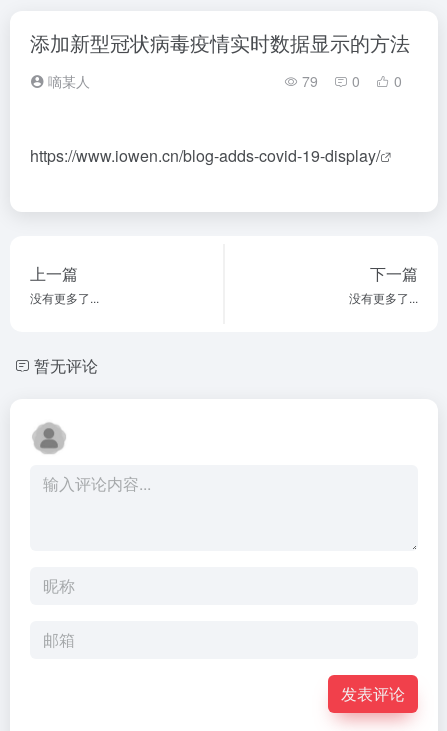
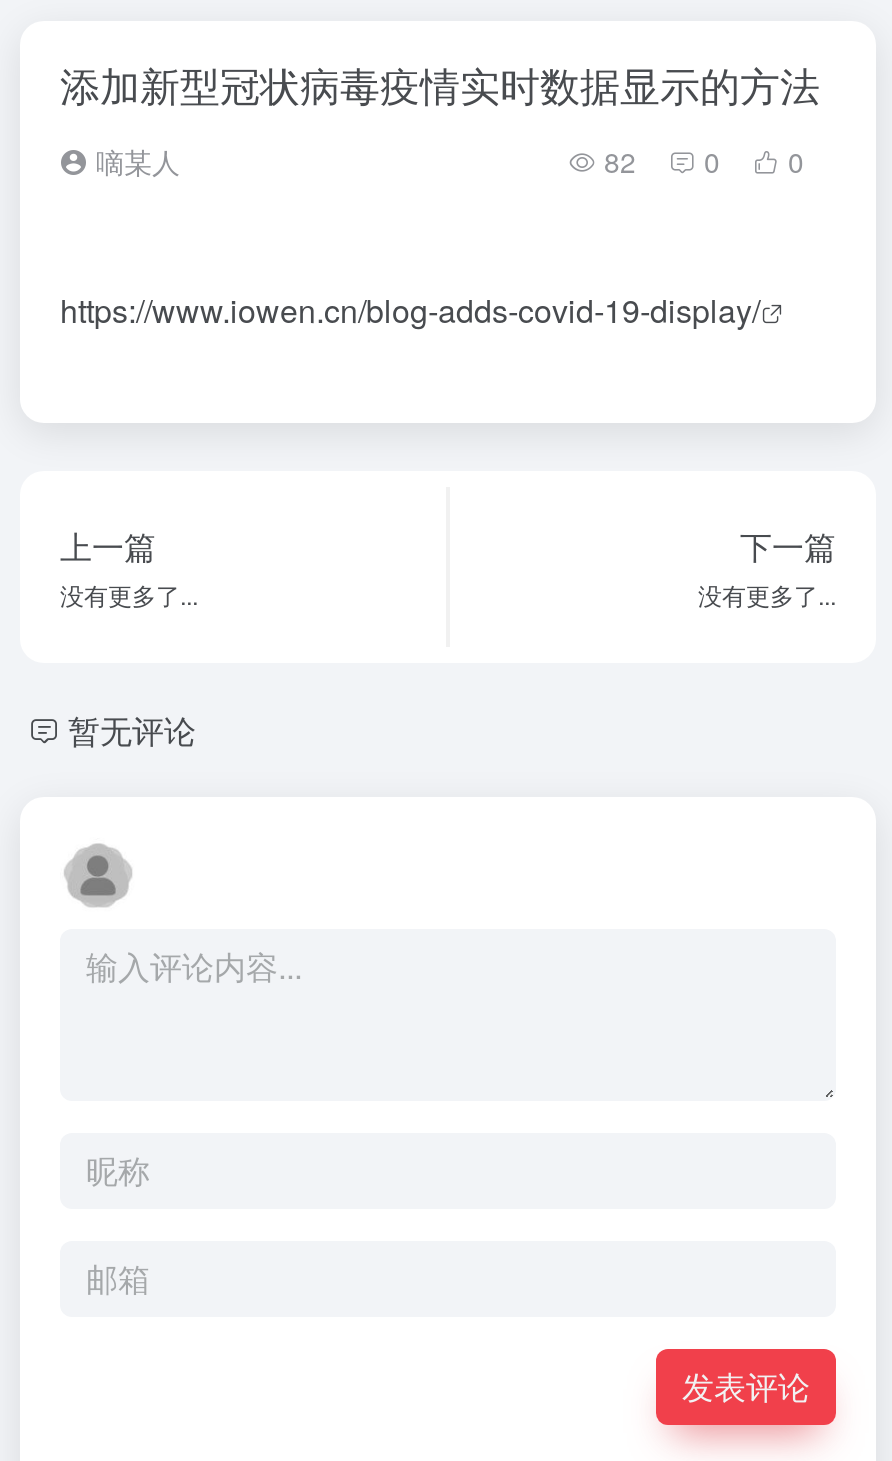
- 79 0 0
+ 82 0 0
